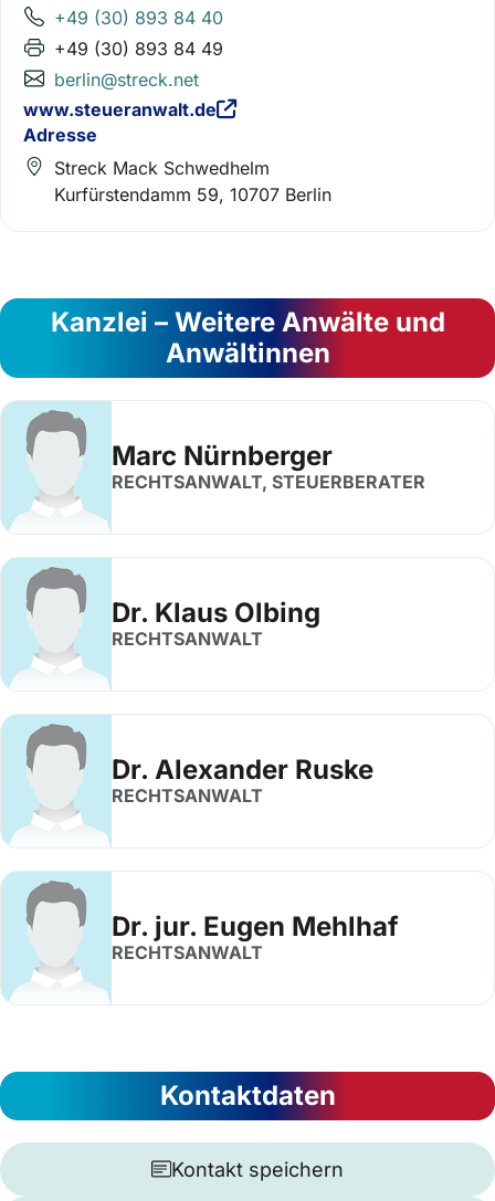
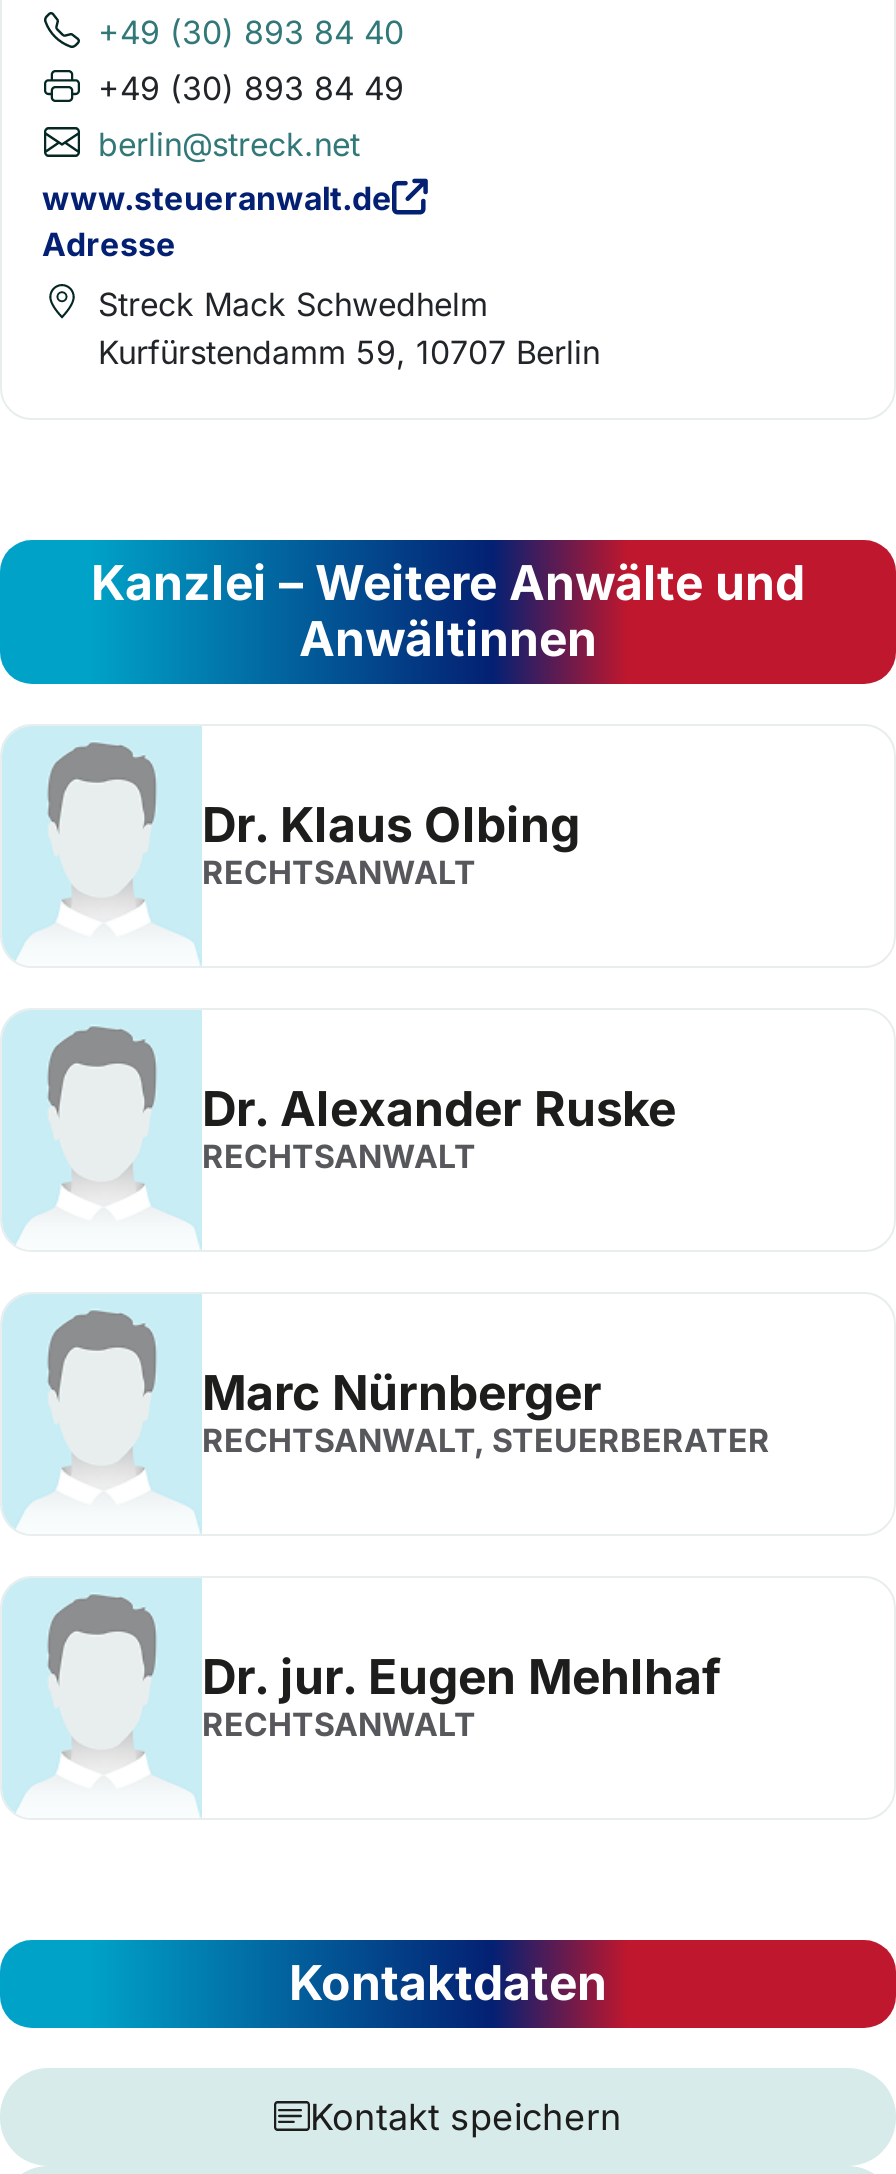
moved down: Marc Nürnberger | RECHTSANWALT, STEUERBERATER

moved up: Dr. Klaus Olbing | RECHTSANWALT | Dr. Alexander Ruske | RECHTSANWALT
